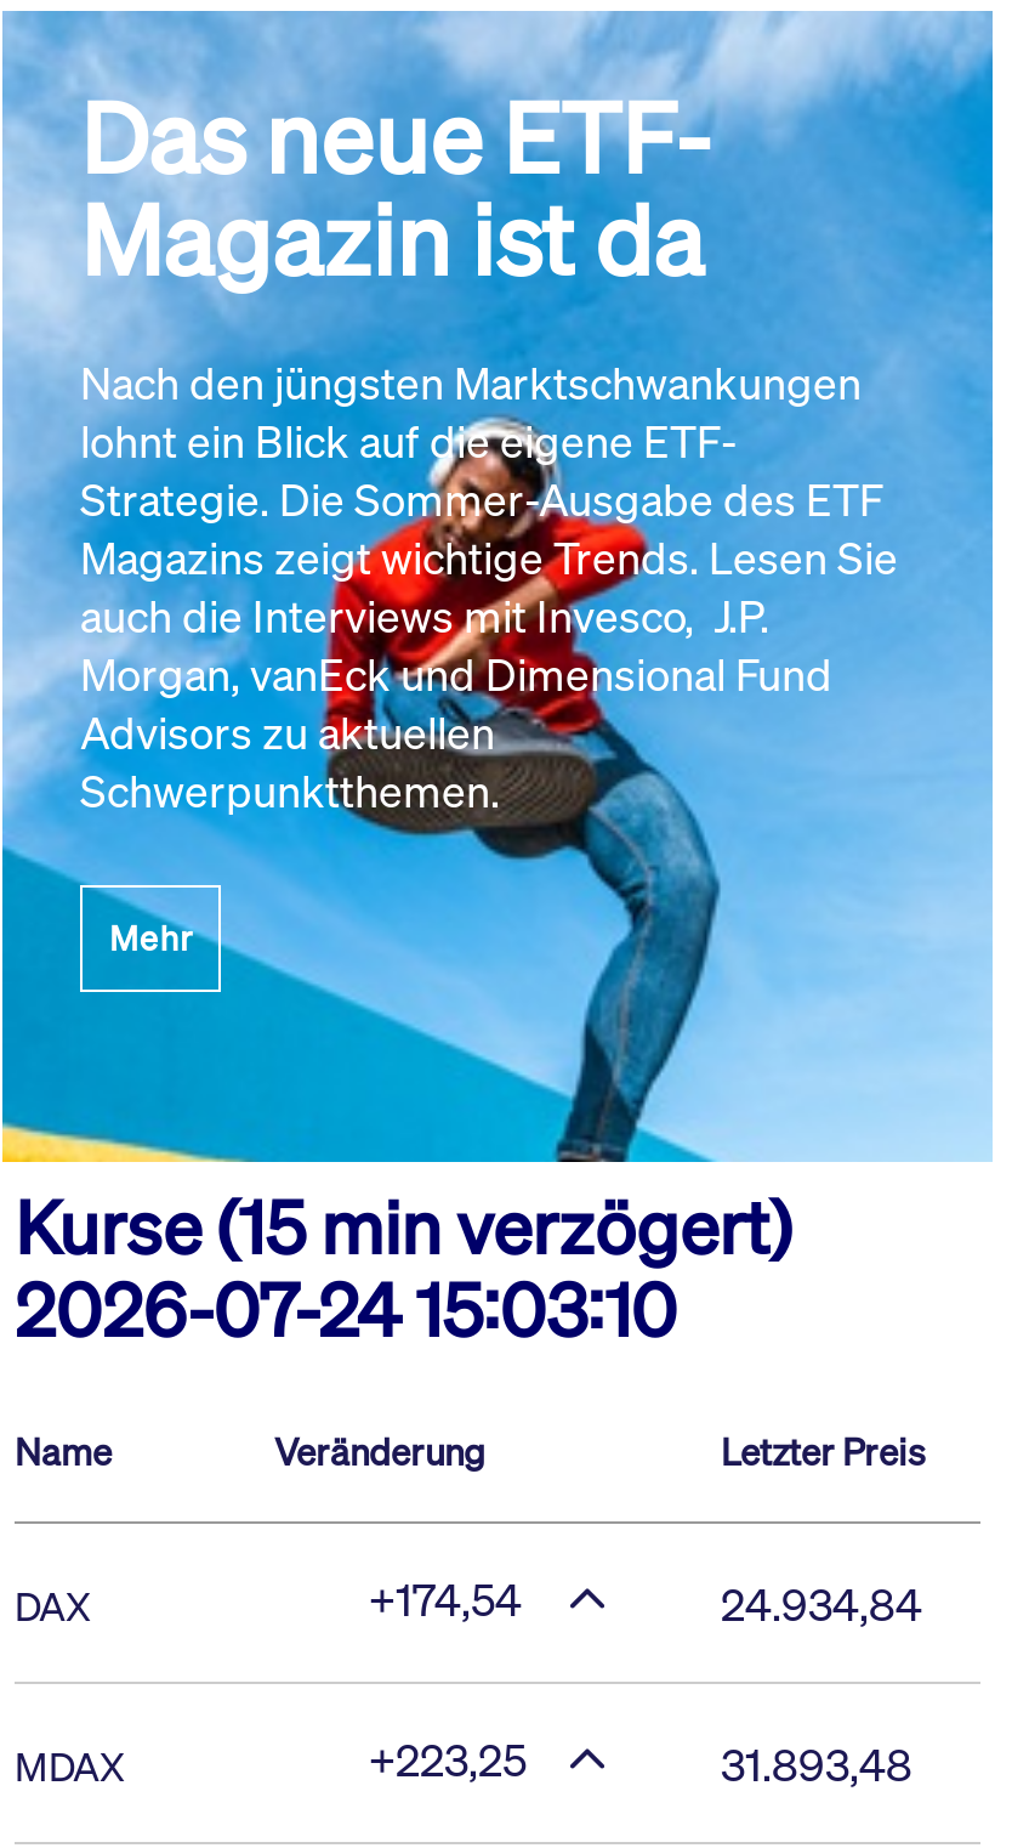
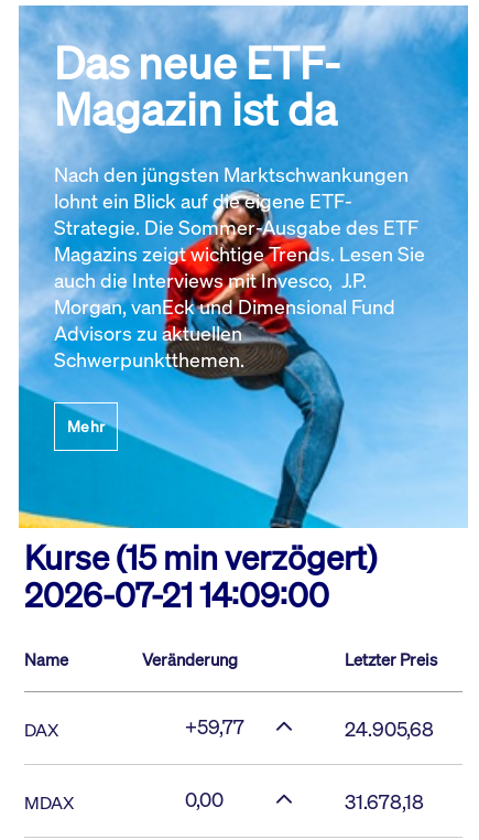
- 2026-07-24 15:03:10
+ 2026-07-21 14:09:00

- +174,54
+ +59,77

- 24.934,84
+ 24.905,68

- +223,25
+ 0,00

- 31.893,48
+ 31.678,18
